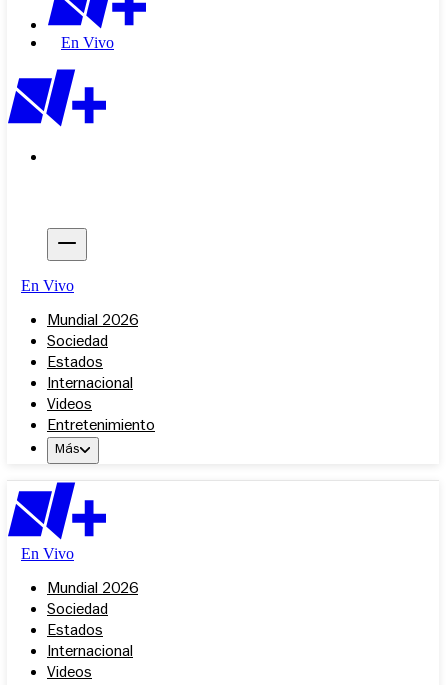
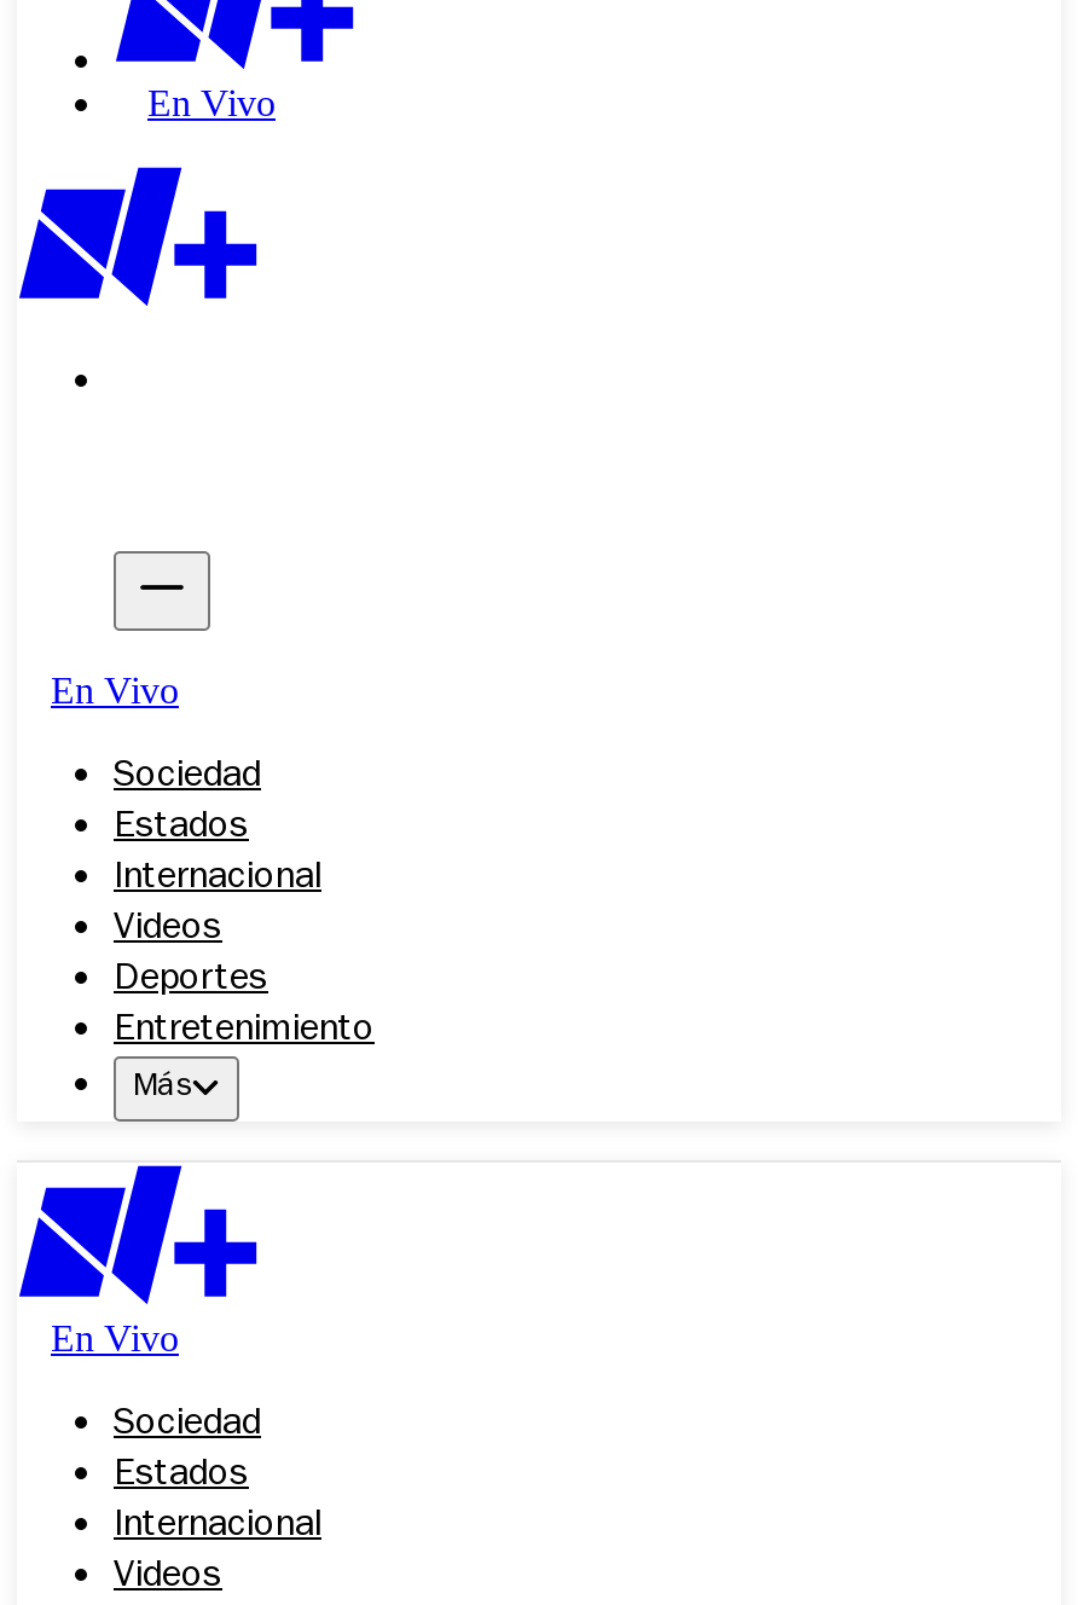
- Mundial 2026

+ Deportes

- Mundial 2026
